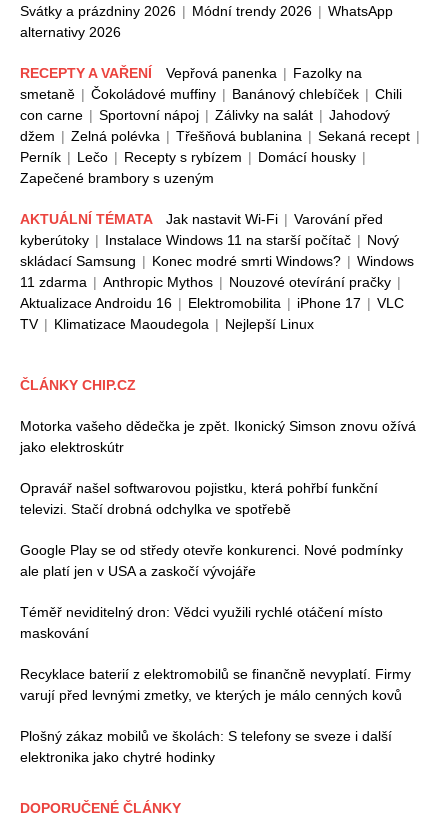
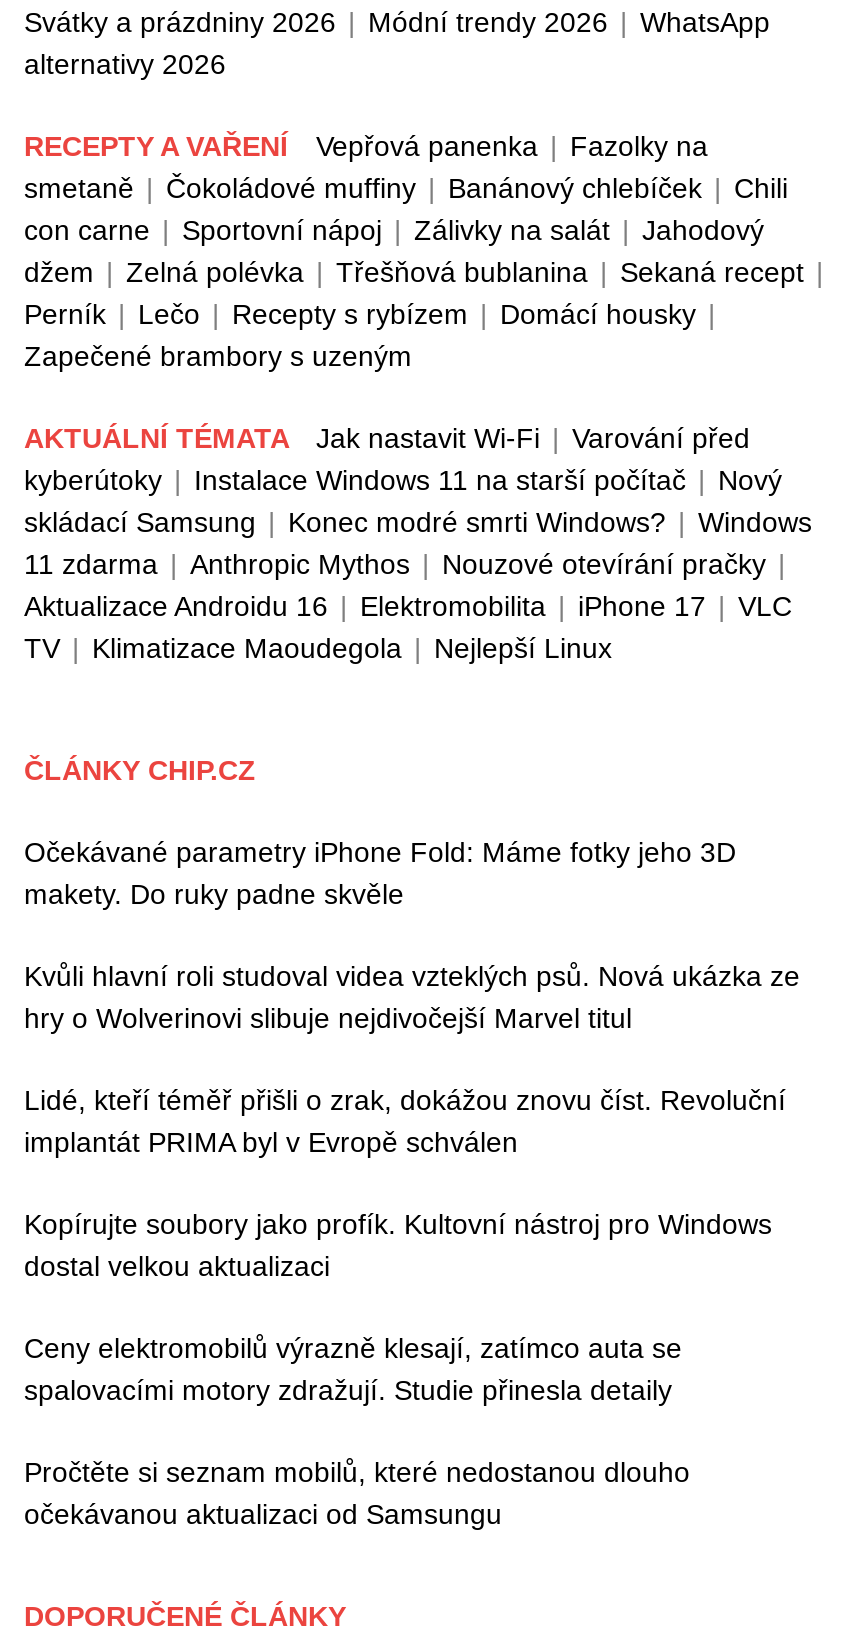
- Motorka vašeho dědečka je zpět. Ikonický Simson znovu ožívá
- jako elektroskútr
+ Očekávané parametry iPhone Fold: Máme fotky jeho 3D
+ makety. Do ruky padne skvěle

- Opravář našel softwarovou pojistku, která pohřbí funkční
- televizi. Stačí drobná odchylka ve spotřebě
+ Kvůli hlavní roli studoval videa vzteklých psů. Nová ukázka ze
+ hry o Wolverinovi slibuje nejdivočejší Marvel titul

- Google Play se od středy otevře konkurenci. Nové podmínky
- ale platí jen v USA a zaskočí vývojáře
+ Lidé, kteří téměř přišli o zrak, dokážou znovu číst. Revoluční
+ implantát PRIMA byl v Evropě schválen

- Téměř neviditelný dron: Vědci využili rychlé otáčení místo
- maskování
+ Kopírujte soubory jako profík. Kultovní nástroj pro Windows
+ dostal velkou aktualizaci

- Recyklace baterií z elektromobilů se finančně nevyplatí. Firmy
- varují před levnými zmetky, ve kterých je málo cenných kovů
+ Ceny elektromobilů výrazně klesají, zatímco auta se
+ spalovacími motory zdražují. Studie přinesla detaily

- Plošný zákaz mobilů ve školách: S telefony se sveze i další
- elektronika jako chytré hodinky
+ Pročtěte si seznam mobilů, které nedostanou dlouho
+ očekávanou aktualizaci od Samsungu
